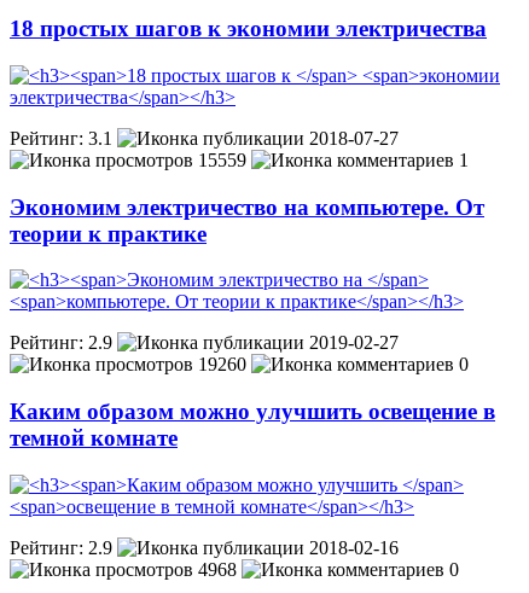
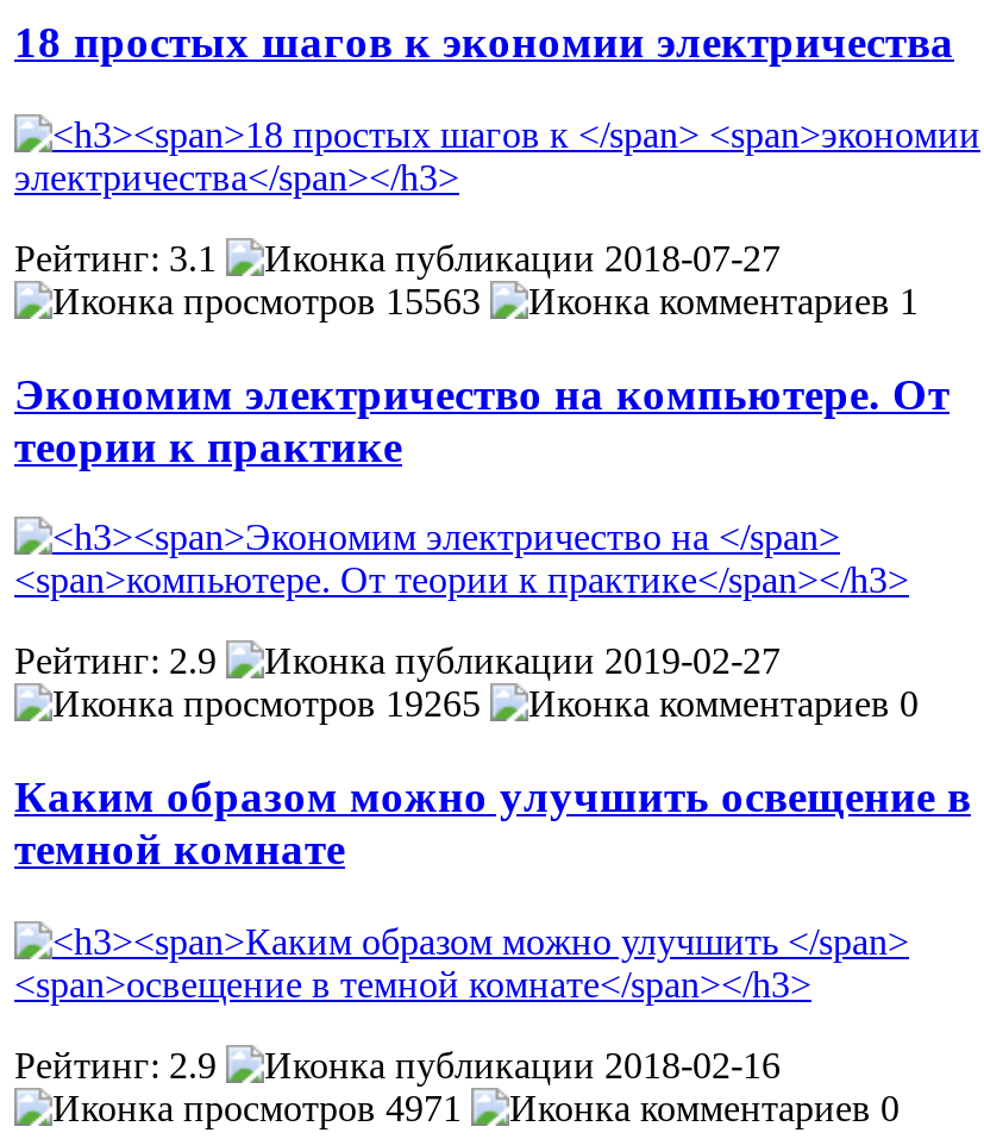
- 15559
+ 15563

- 19260
+ 19265

- 4968
+ 4971
